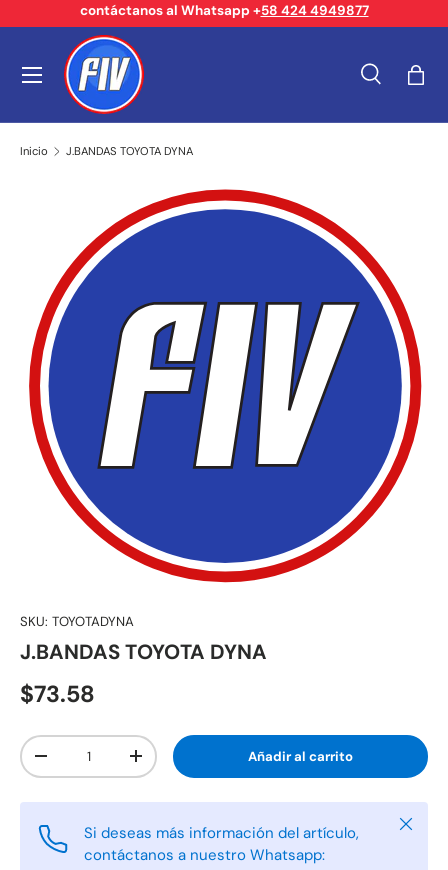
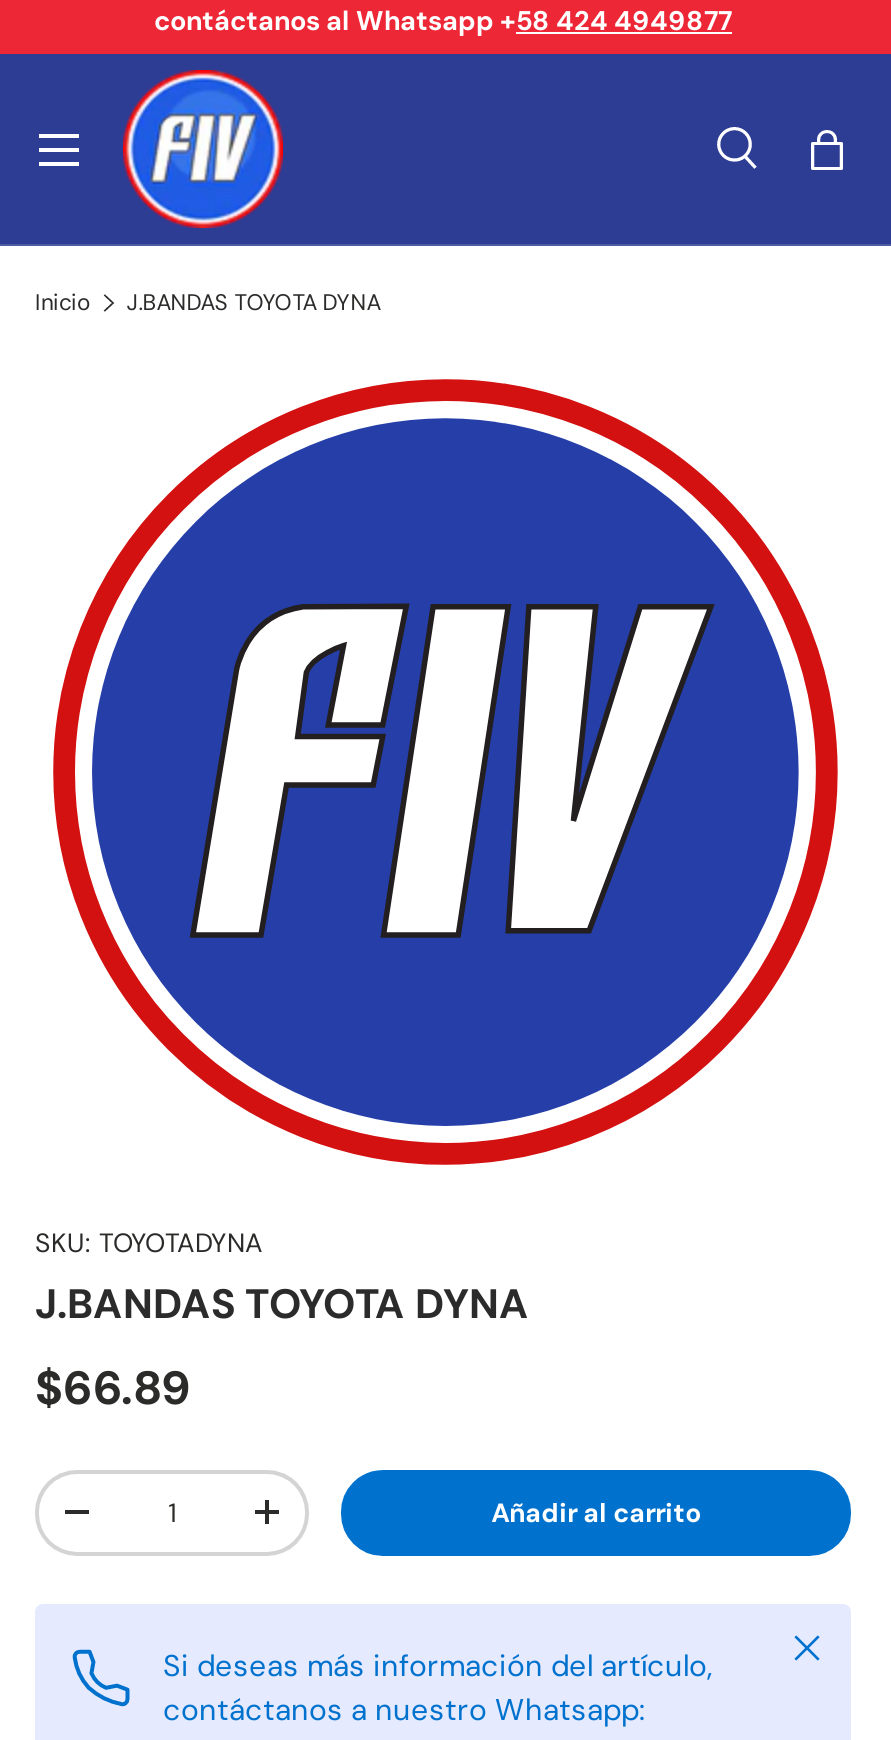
- $73.58
+ $66.89
